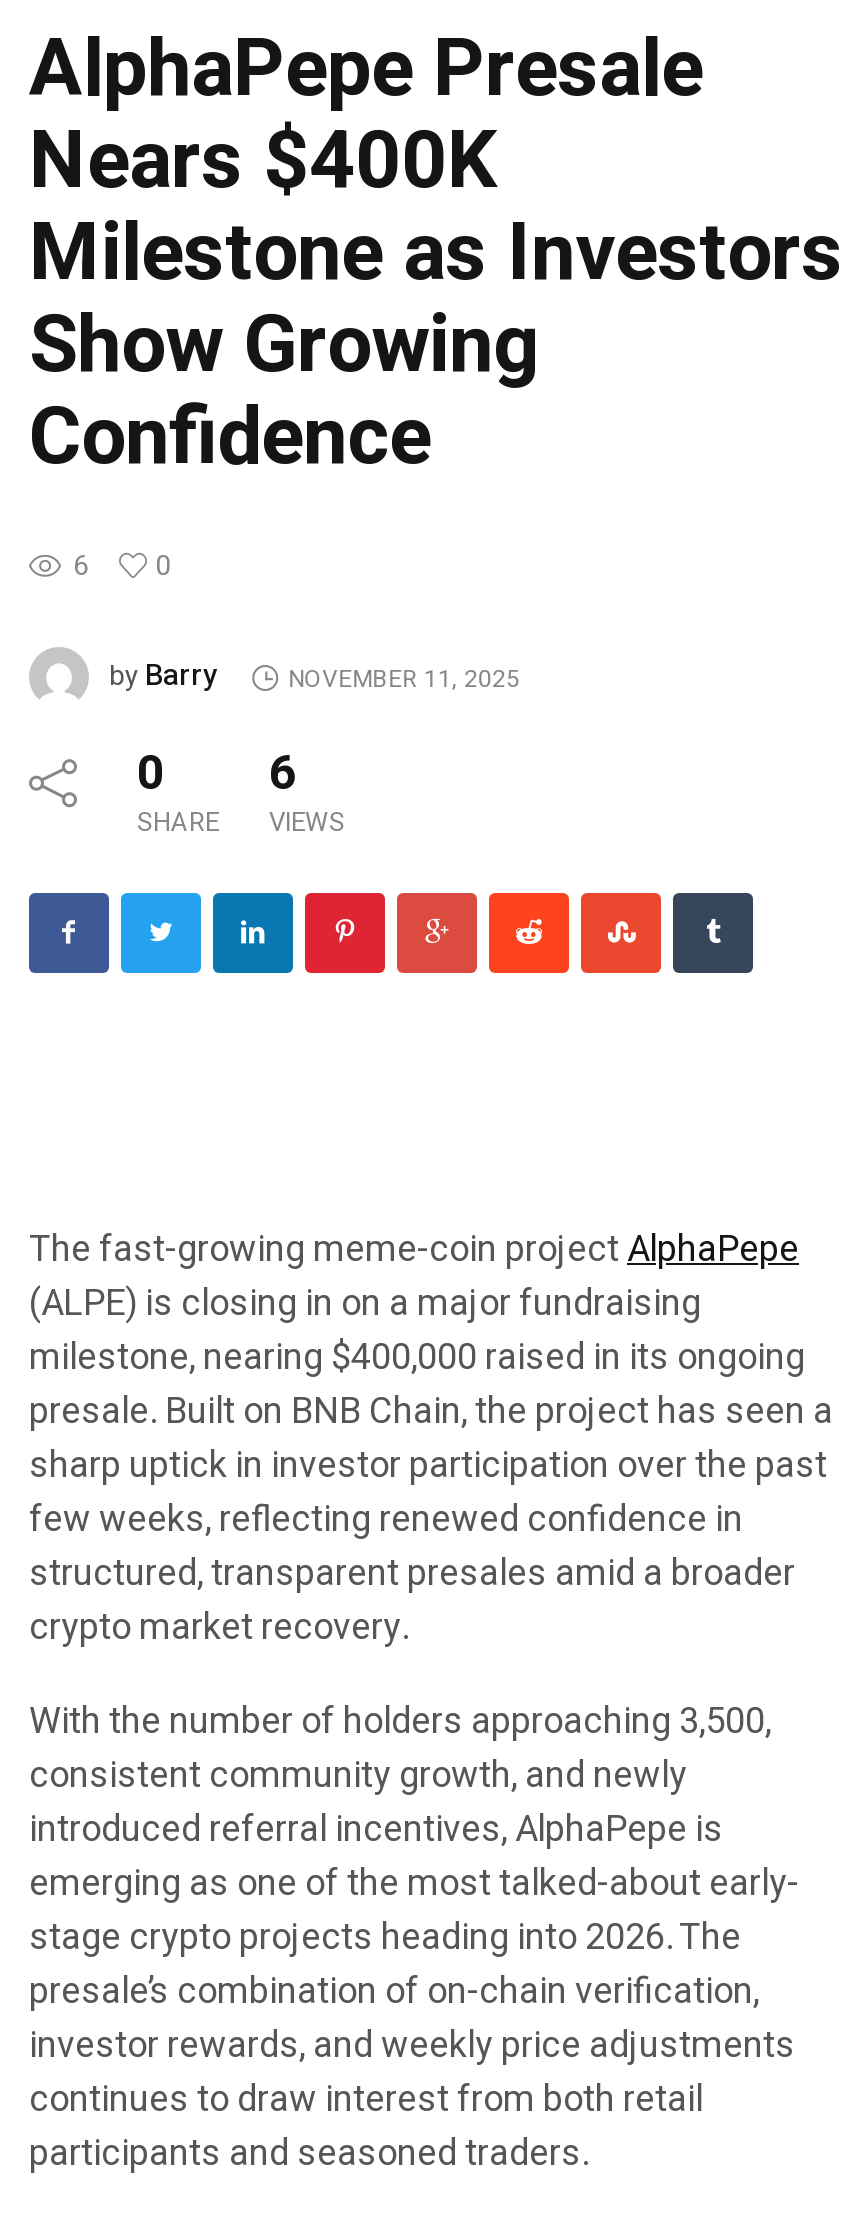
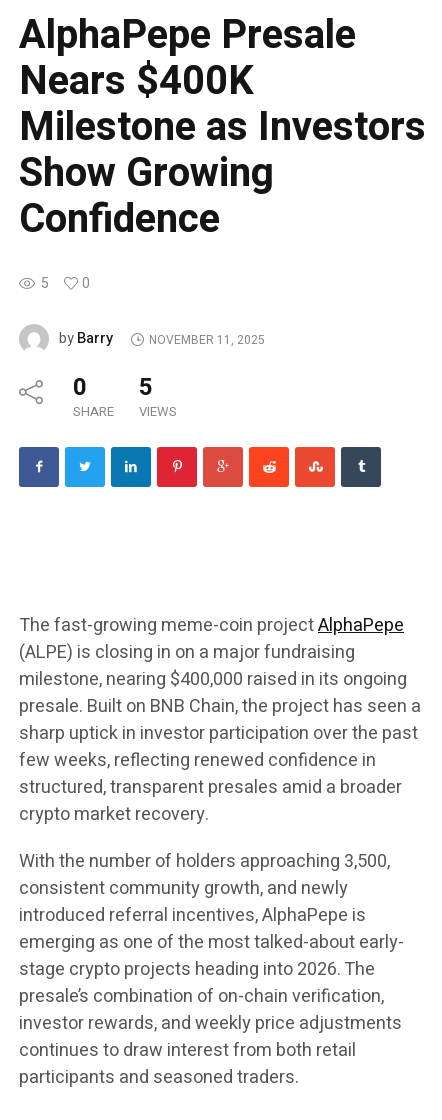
- 6 0
+ 5 0

- 0 6
+ 0 5
